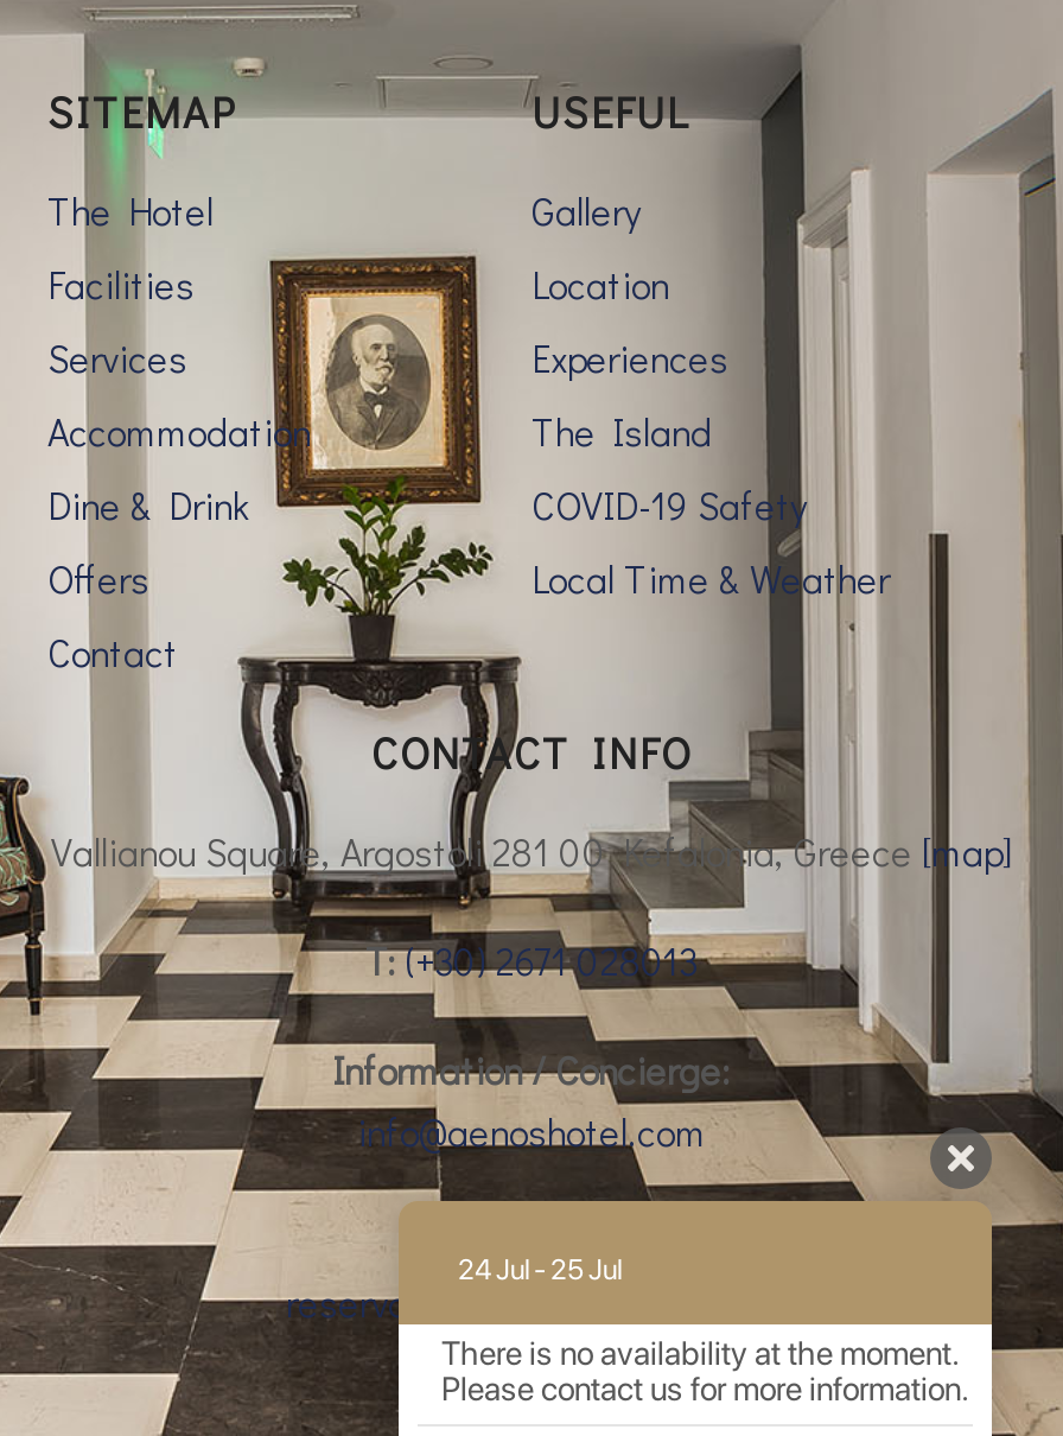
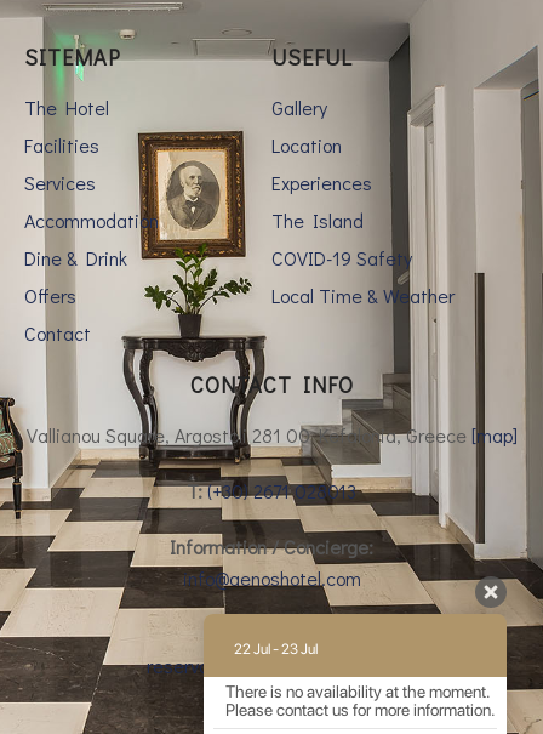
- 24 Jul - 25 Jul
+ 22 Jul - 23 Jul
